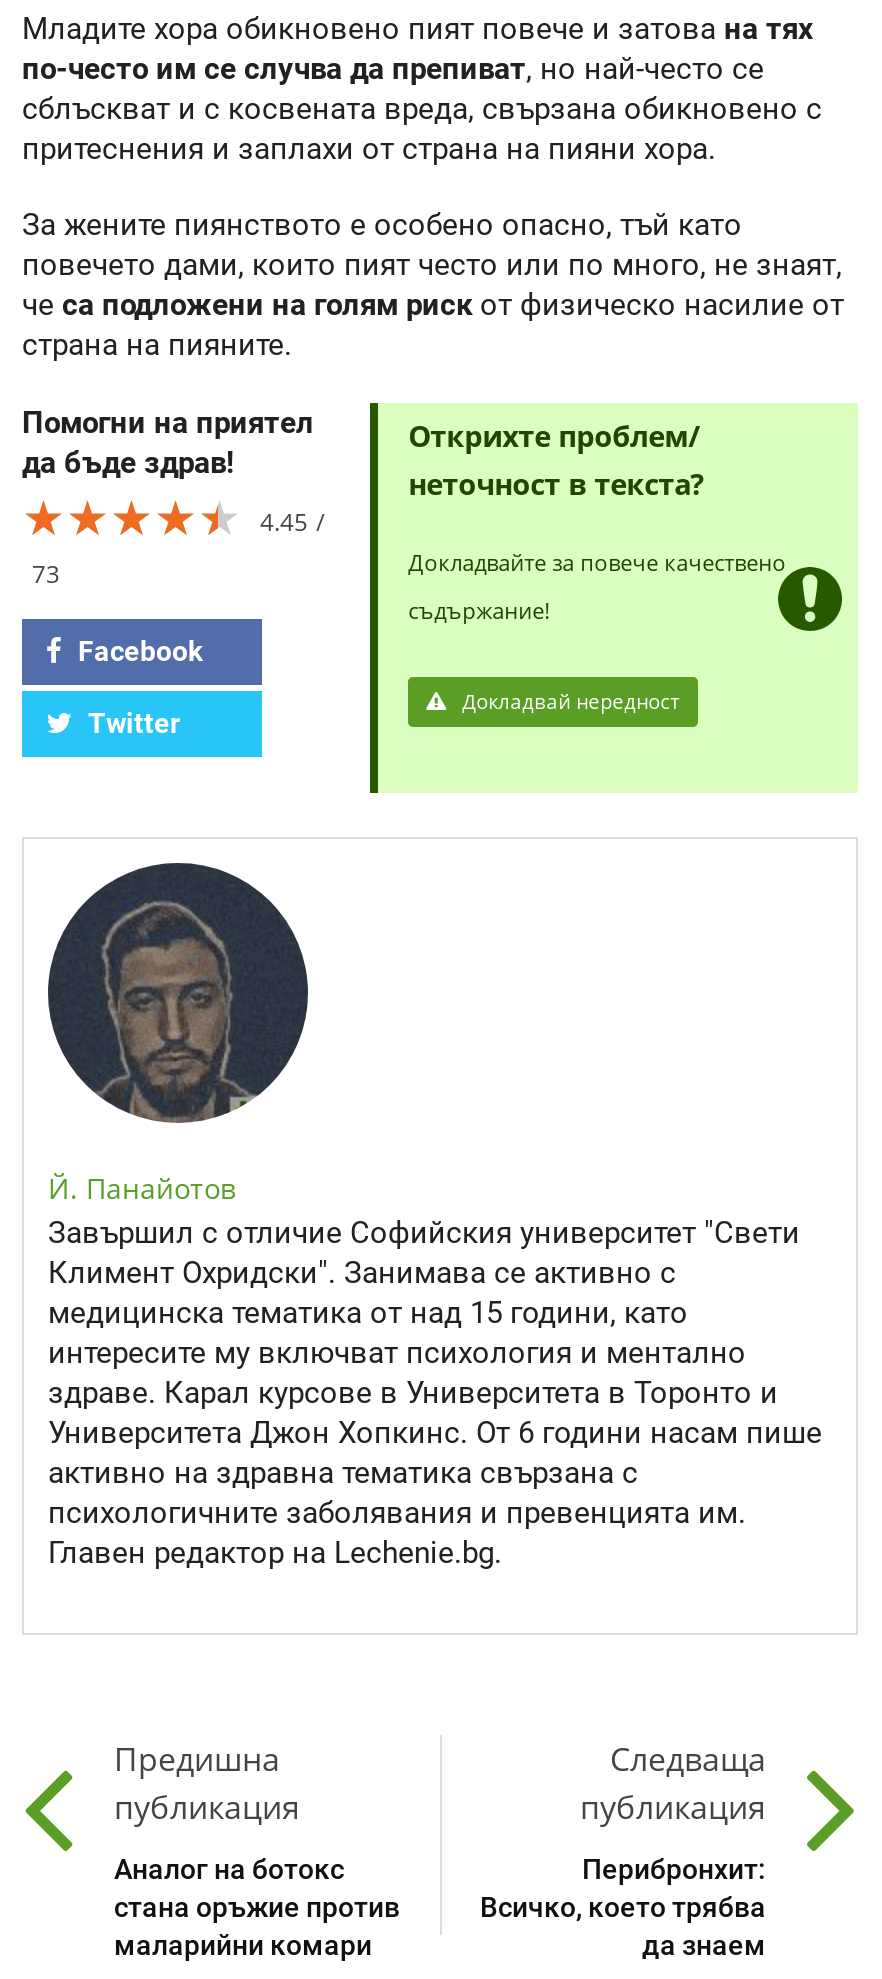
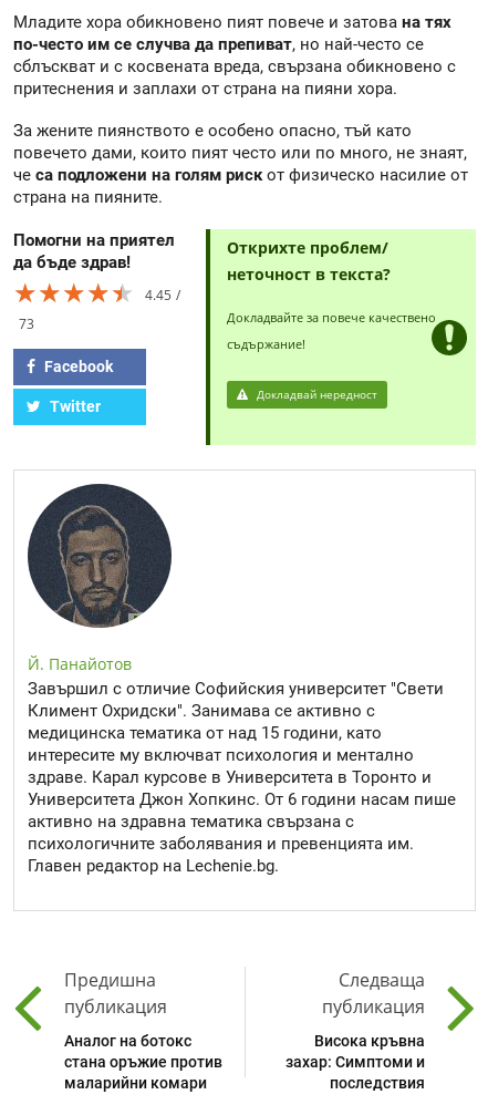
- Перибронхит:
- Всичко, което трябва
- да знаем
+ Висока кръвна
+ захар: Симптоми и
+ последствия
